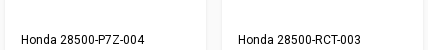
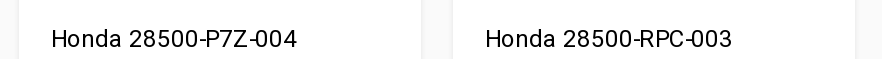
- Honda 28500-RCT-003
+ Honda 28500-RPC-003
